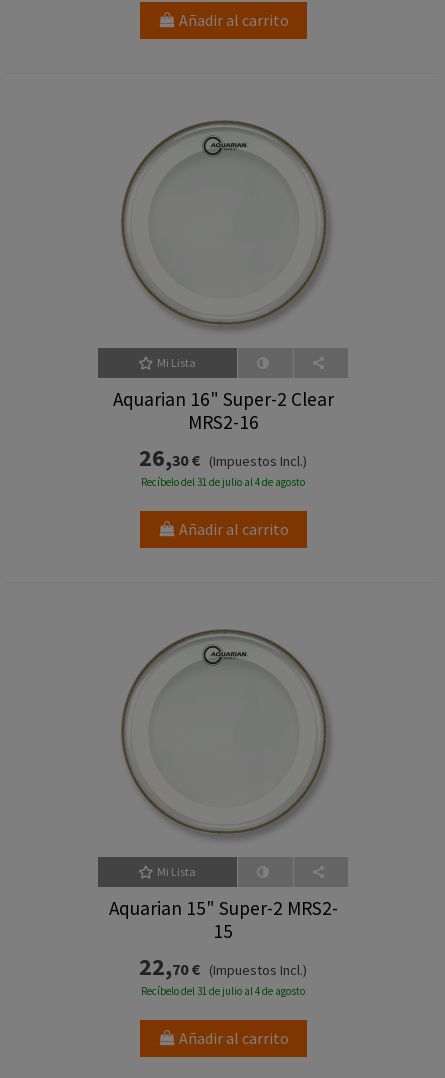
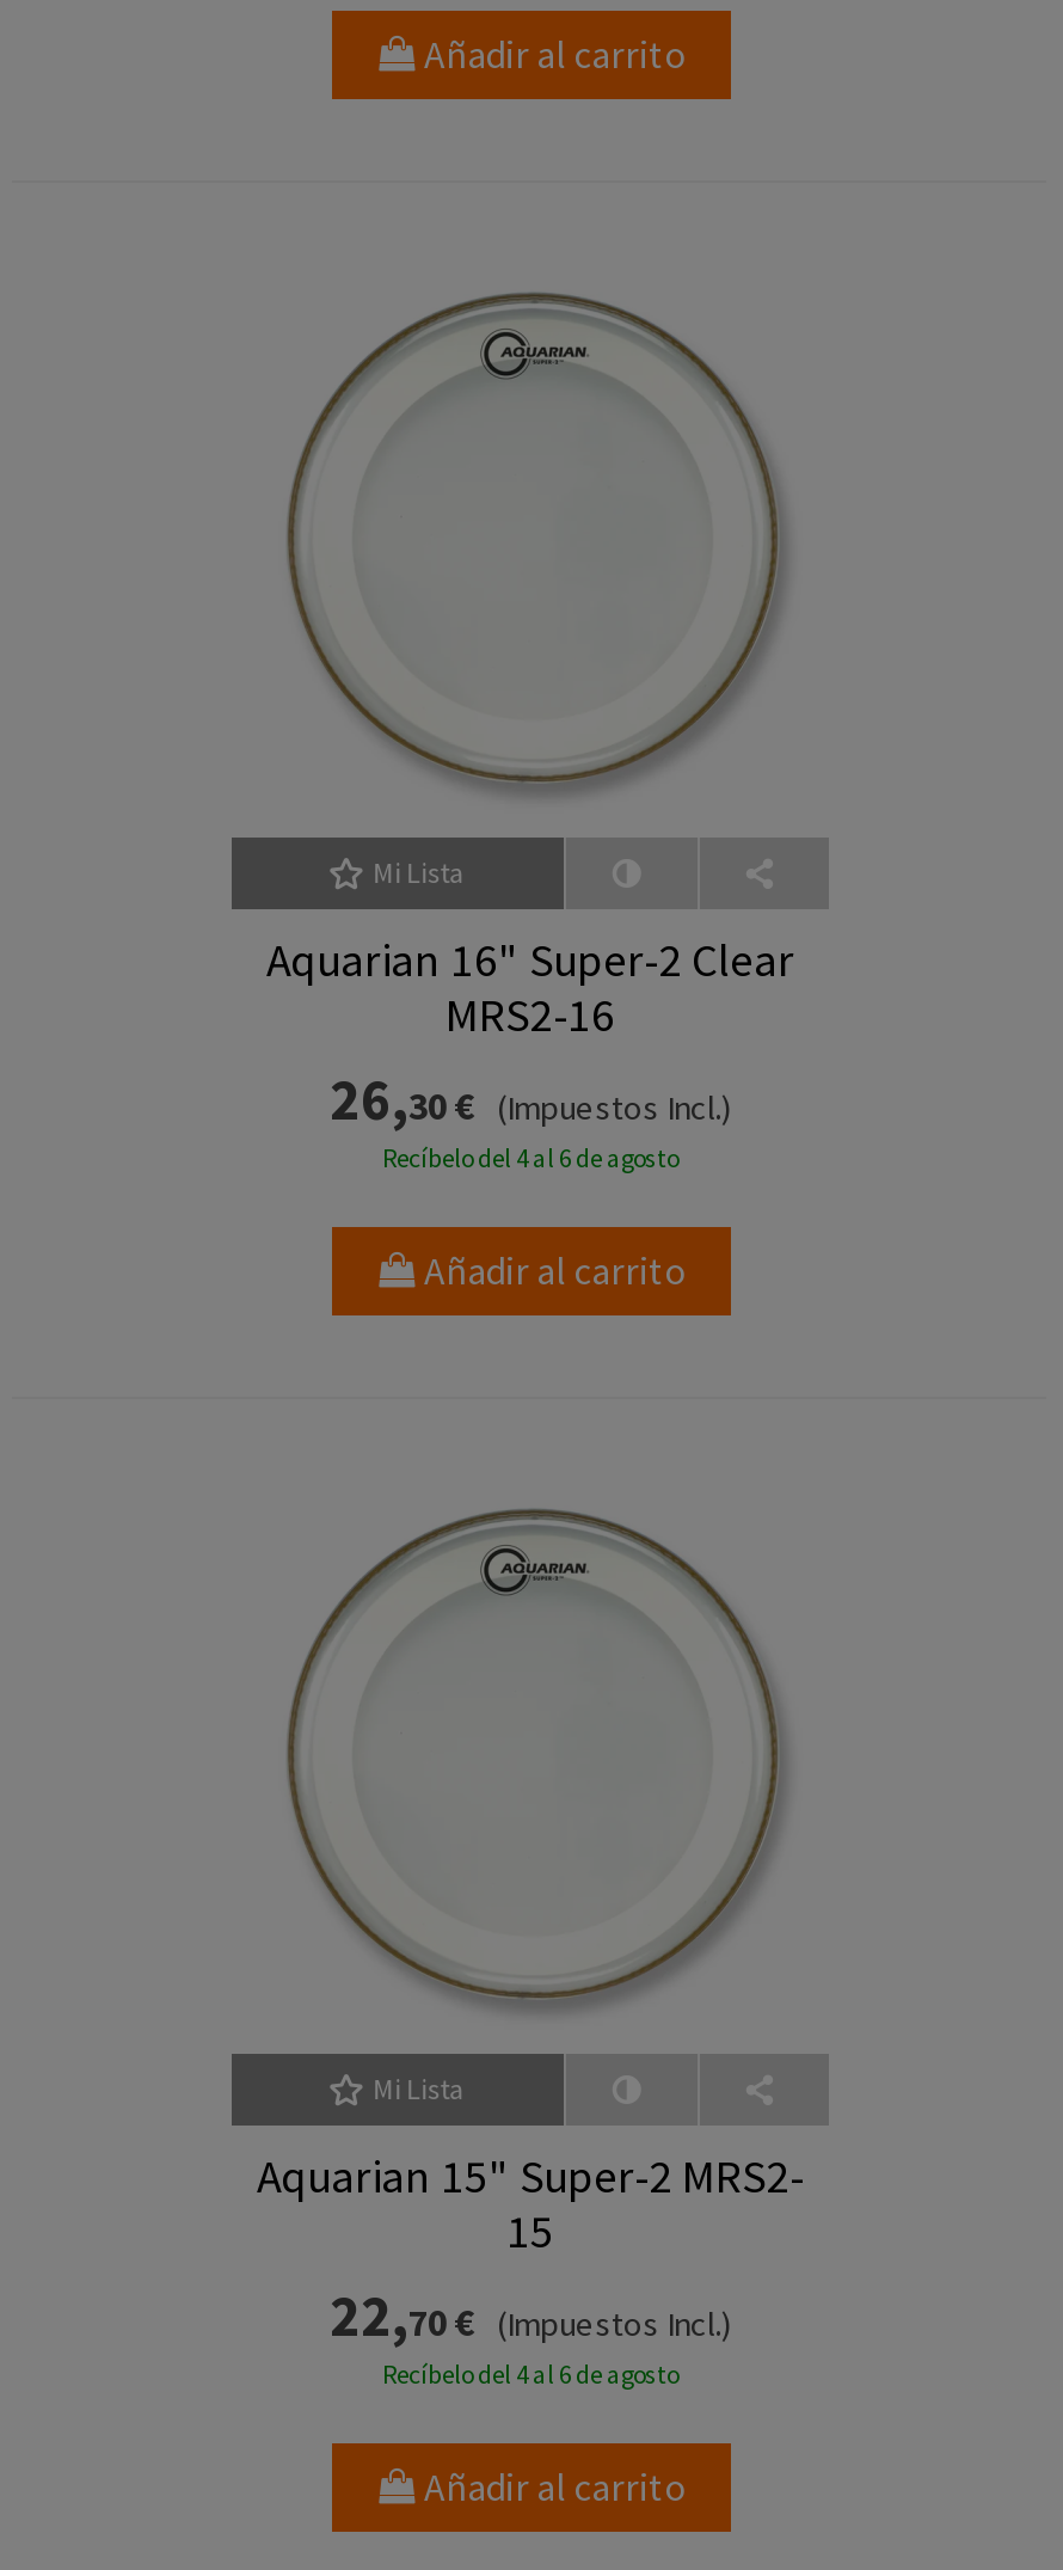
- Recíbelo del 31 de julio al 4 de agosto
+ Recíbelo del 4 al 6 de agosto

- Recíbelo del 31 de julio al 4 de agosto
+ Recíbelo del 4 al 6 de agosto
